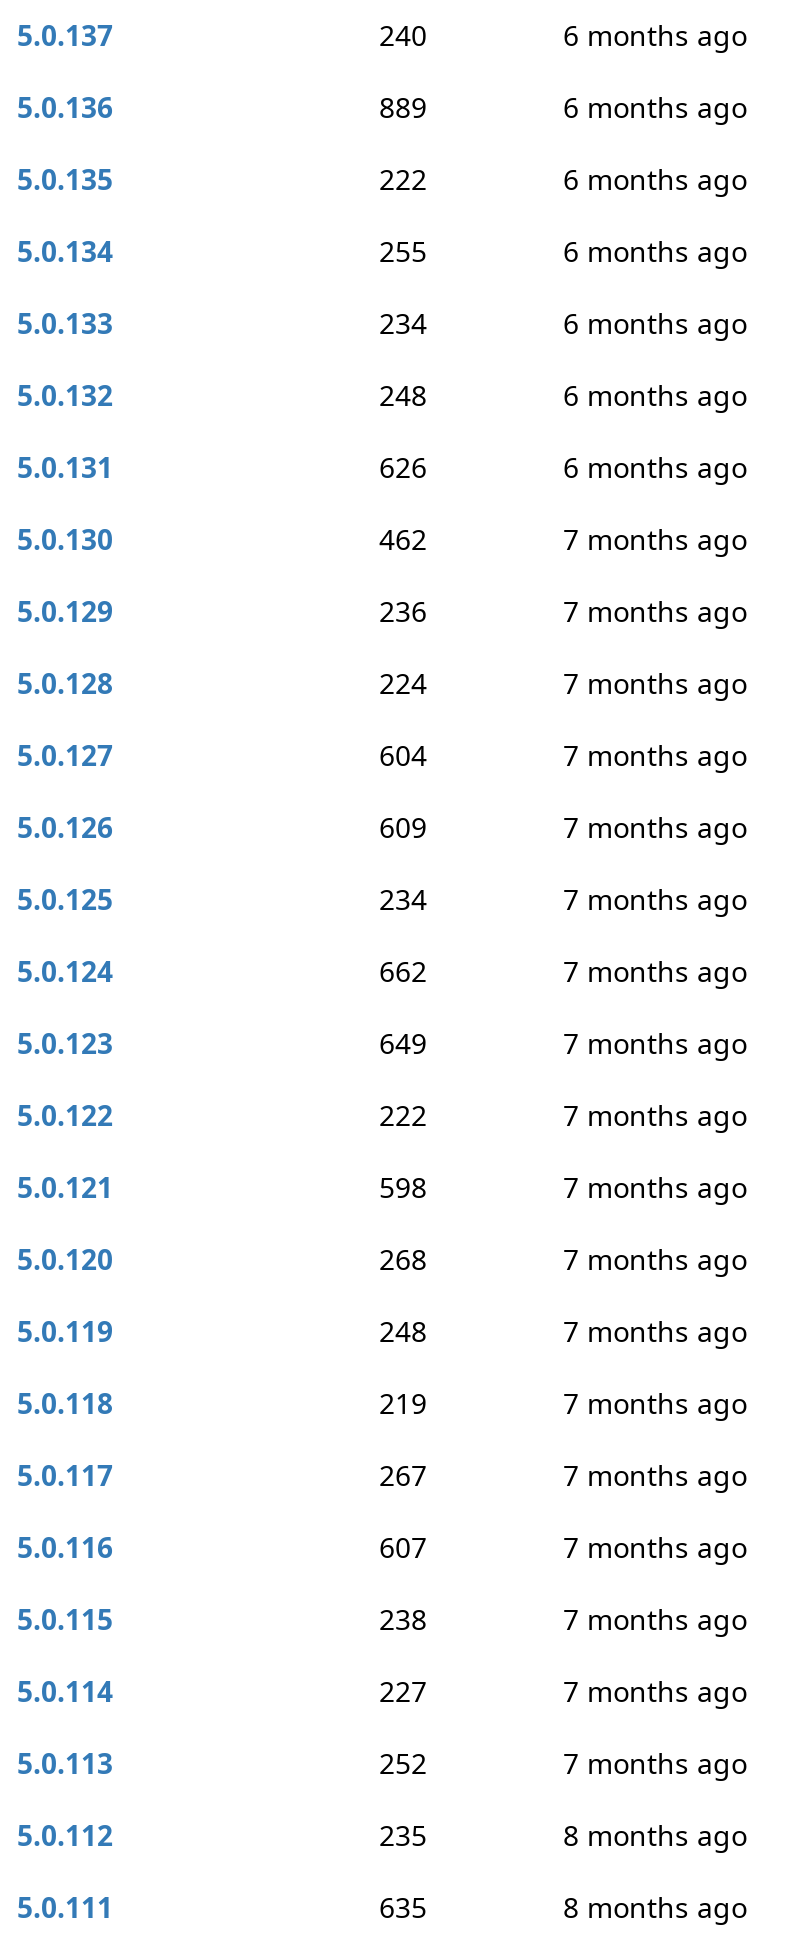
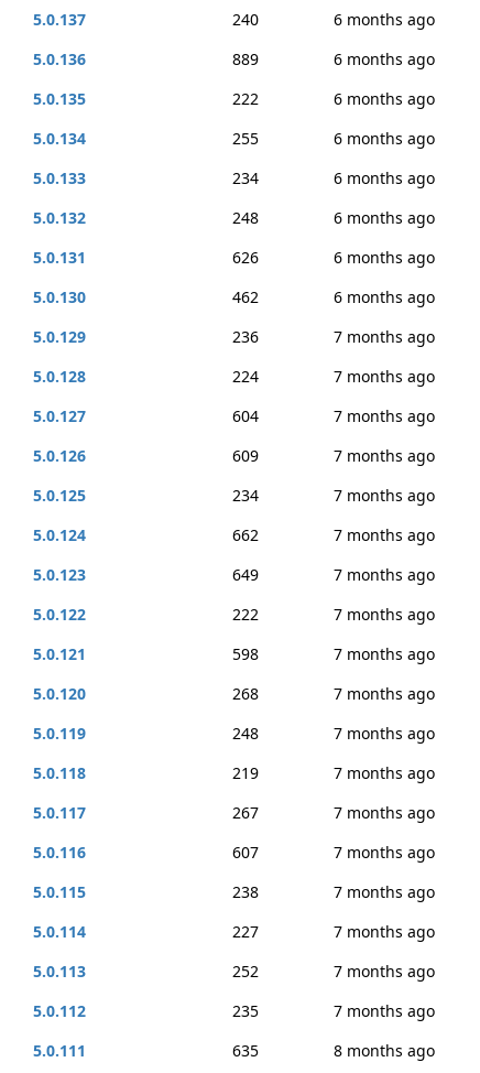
- 7 months ago
+ 6 months ago

- 8 months ago
+ 7 months ago
